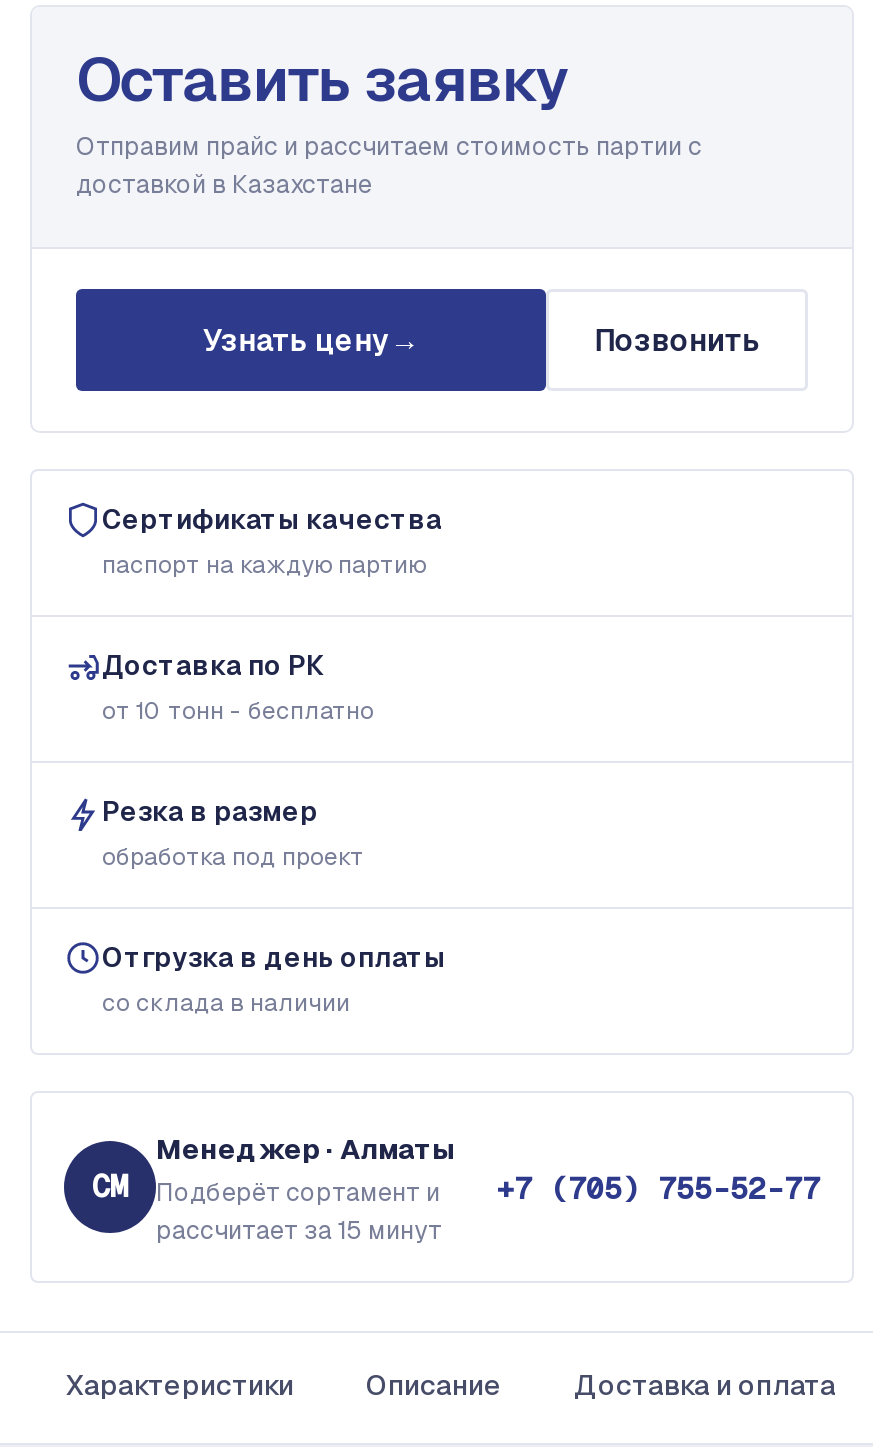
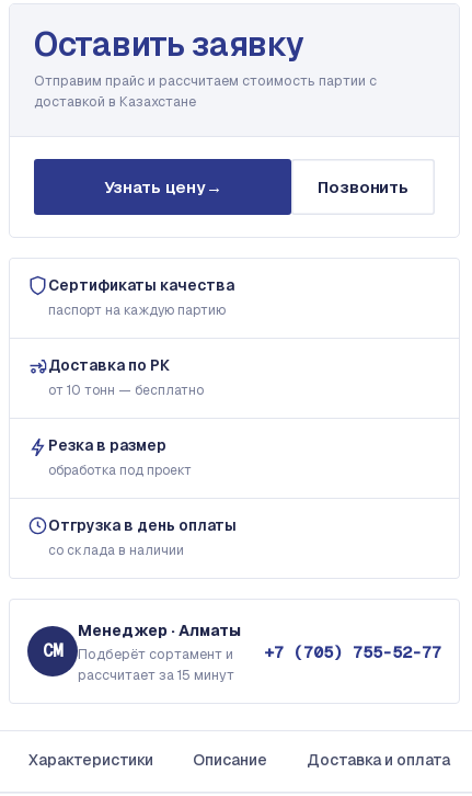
- от 10 тонн - бесплатно
+ от 10 тонн — бесплатно
